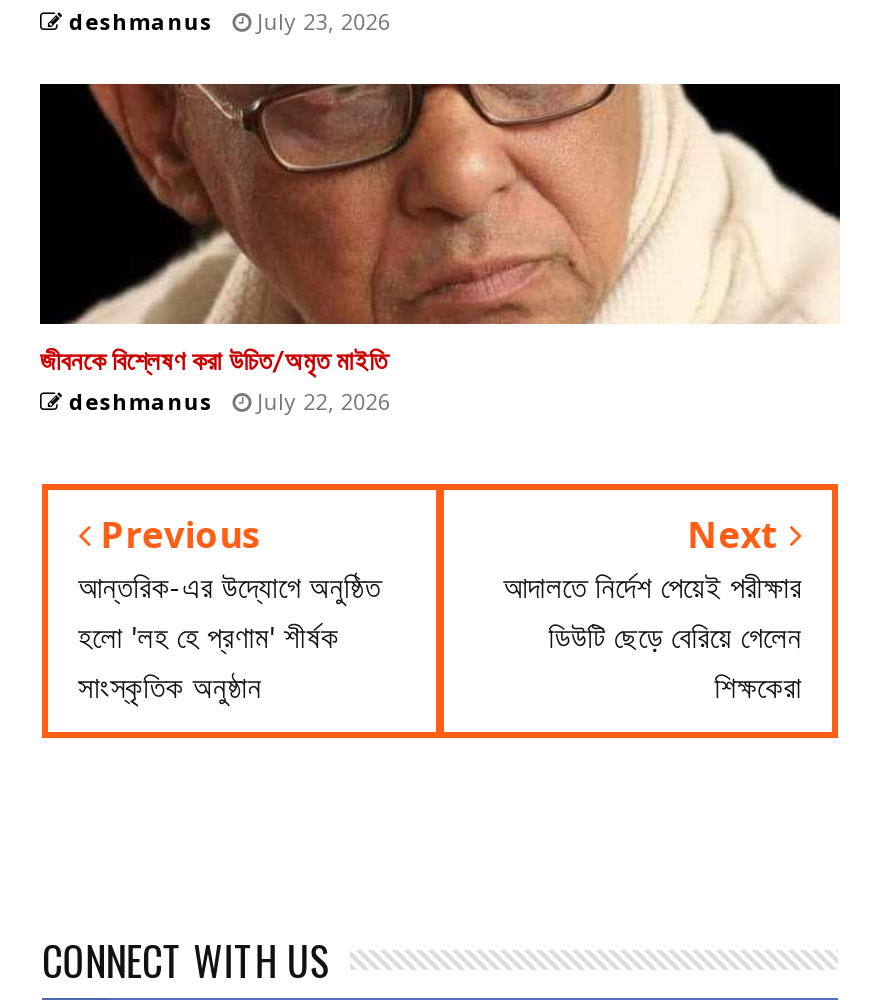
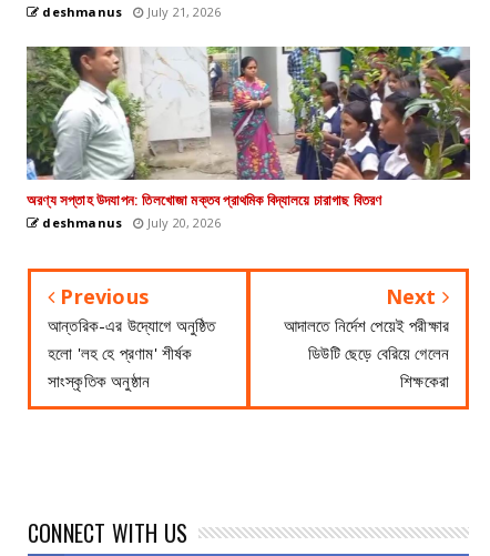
- deshmanus July 23, 2026
+ deshmanus July 21, 2026

- [image]
- জীবনকে বিশ্লেষণ করা উচিত/অমৃত মাইতি
+ [image]
+ অরণ্য সপ্তাহ উদযাপন: তিলখোজা মক্তব প্রাথমিক বিদ্যালয়ে চারাগাছ বিতরণ

- deshmanus July 22, 2026
+ deshmanus July 20, 2026
